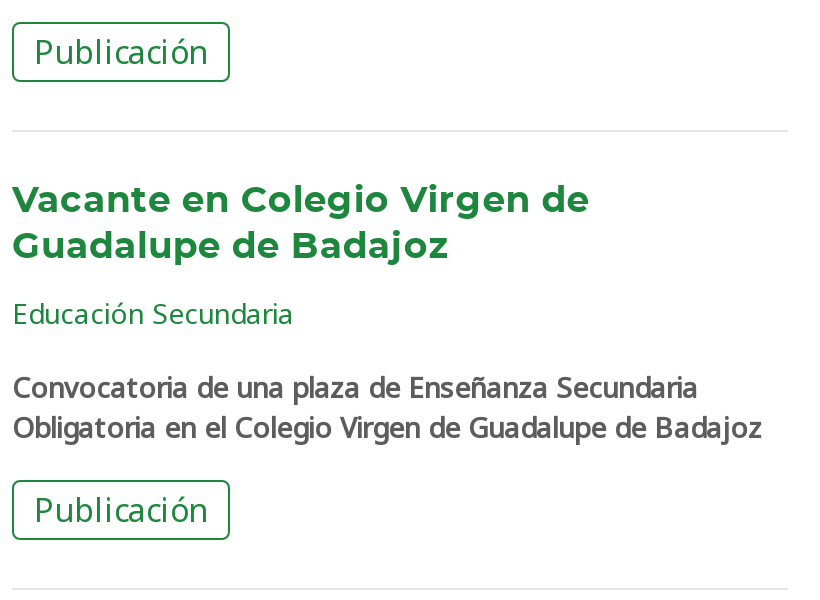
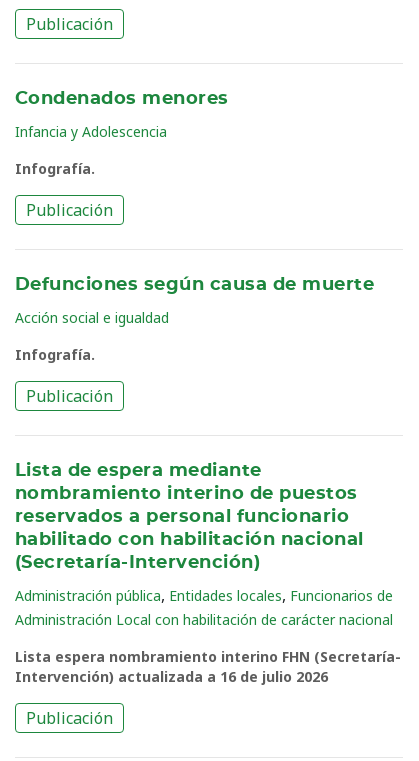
- Vacante en Colegio Virgen de
- Guadalupe de Badajoz
- Educación Secundaria
- Convocatoria de una plaza de Enseñanza Secundaria
- Obligatoria en el Colegio Virgen de Guadalupe de Badajoz
+ Condenados menores
+ Infancia y Adolescencia
+ Infografía.
+ Publicación
+ Defunciones según causa de muerte
+ Acción social e igualdad
+ Infografía.
+ Publicación
+ Lista de espera mediante
+ nombramiento interino de puestos
+ reservados a personal funcionario
+ habilitado con habilitación nacional
+ (Secretaría-Intervención)
+ Administración pública, Entidades locales, Funcionarios de
+ Administración Local con habilitación de carácter nacional
+ Lista espera nombramiento interino FHN (Secretaría-
+ Intervención) actualizada a 16 de julio 2026
